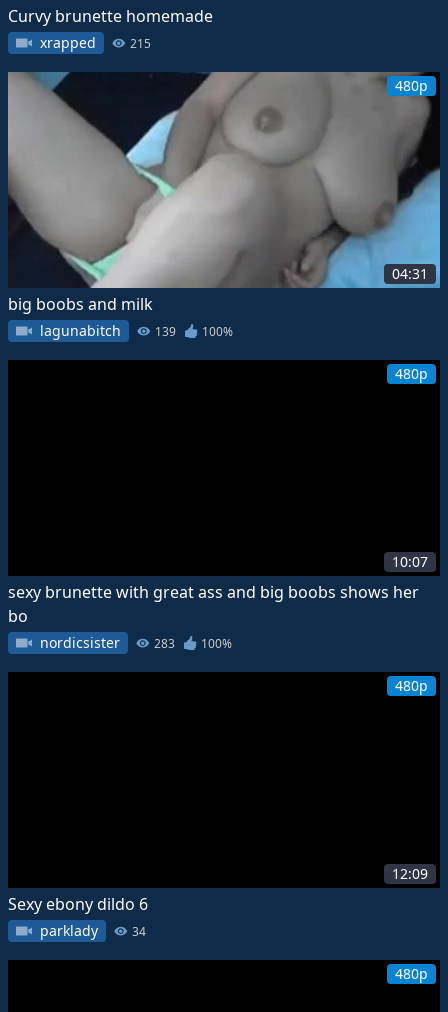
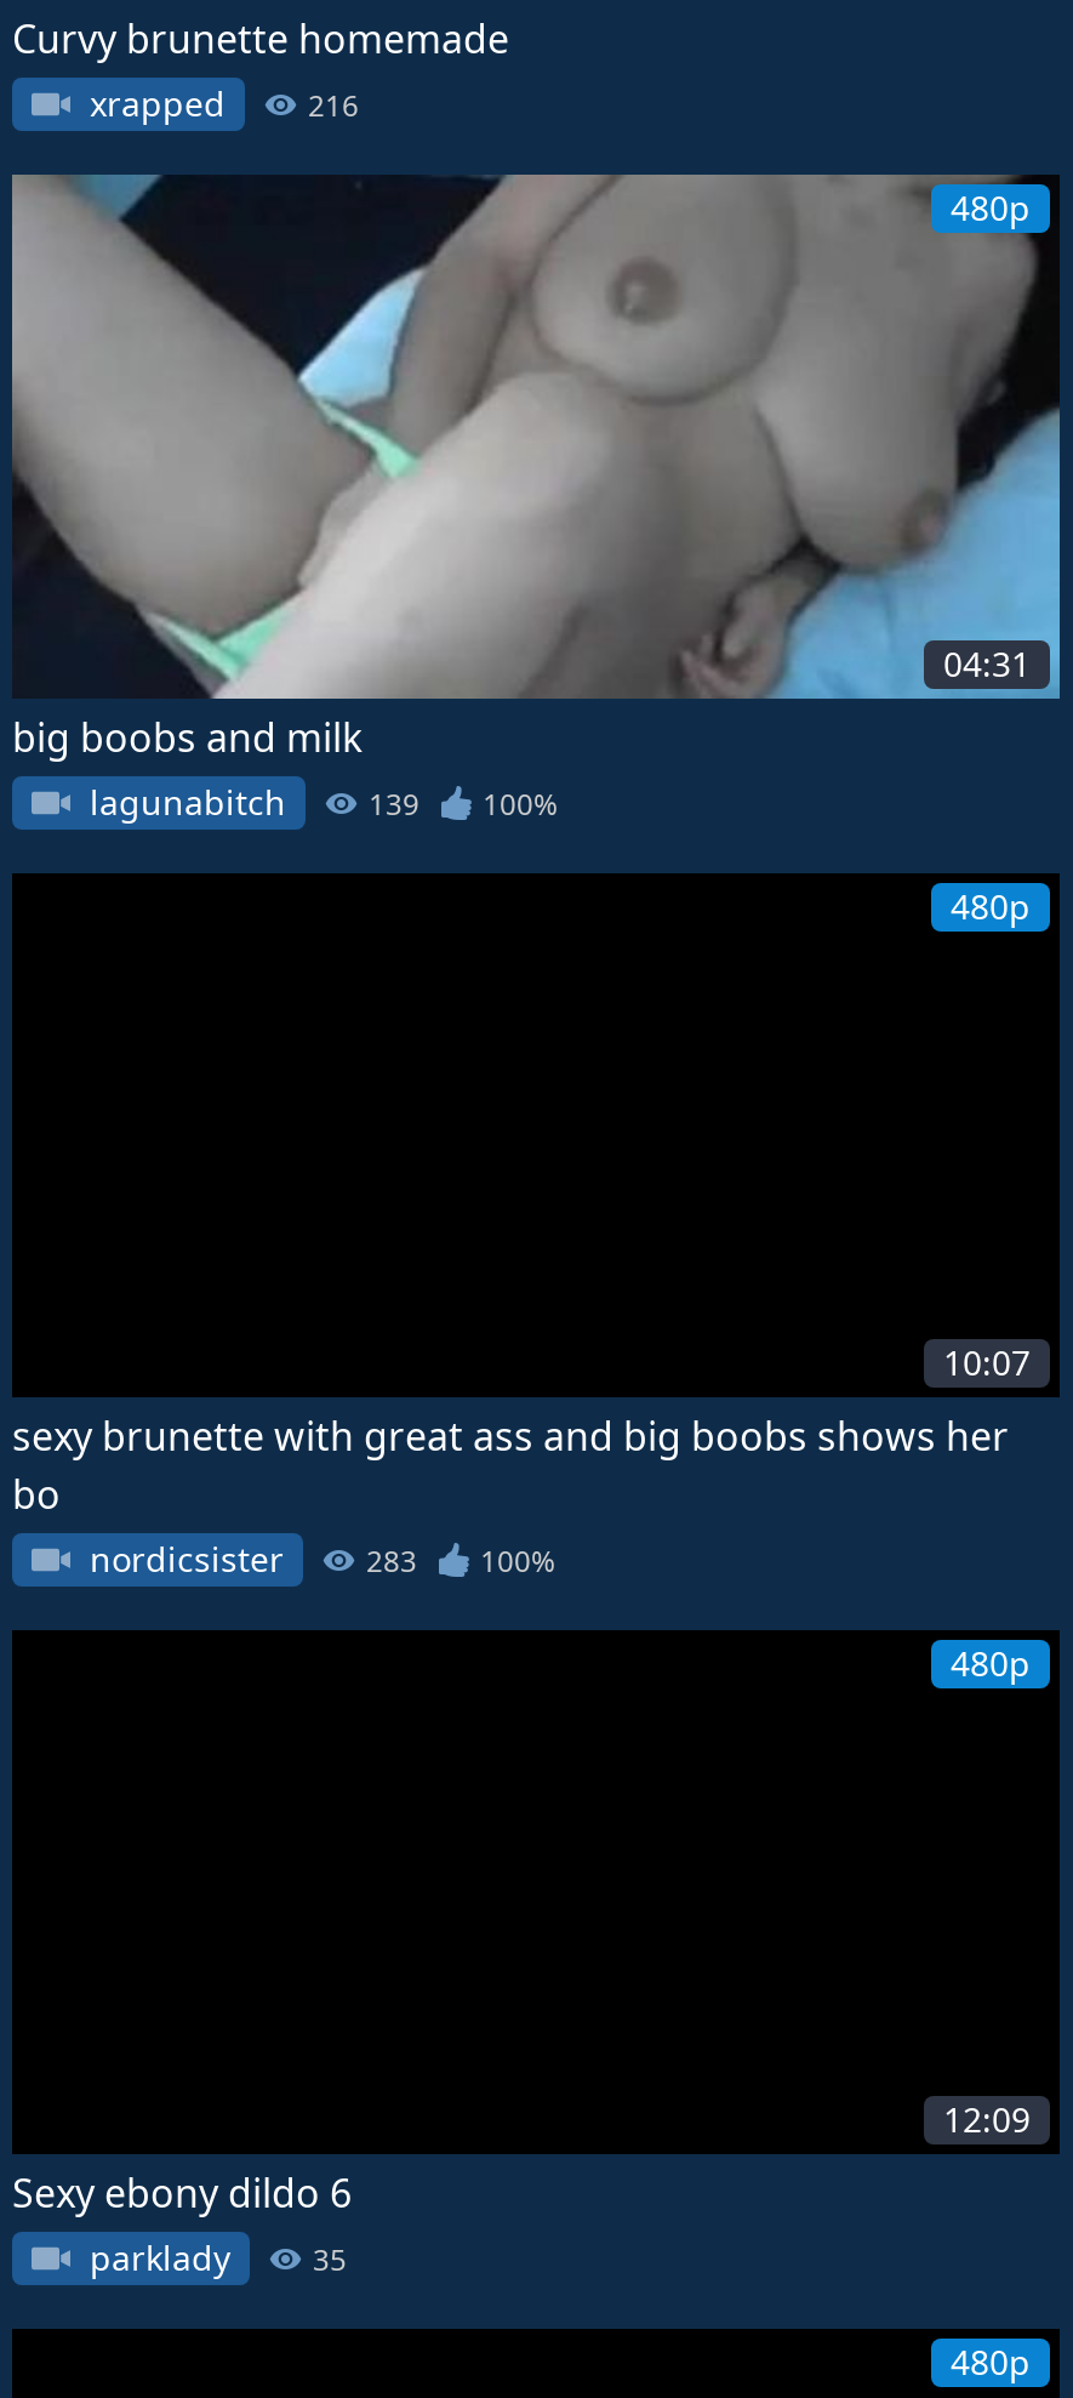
- xrapped 215
+ xrapped 216

- parklady 34
+ parklady 35
